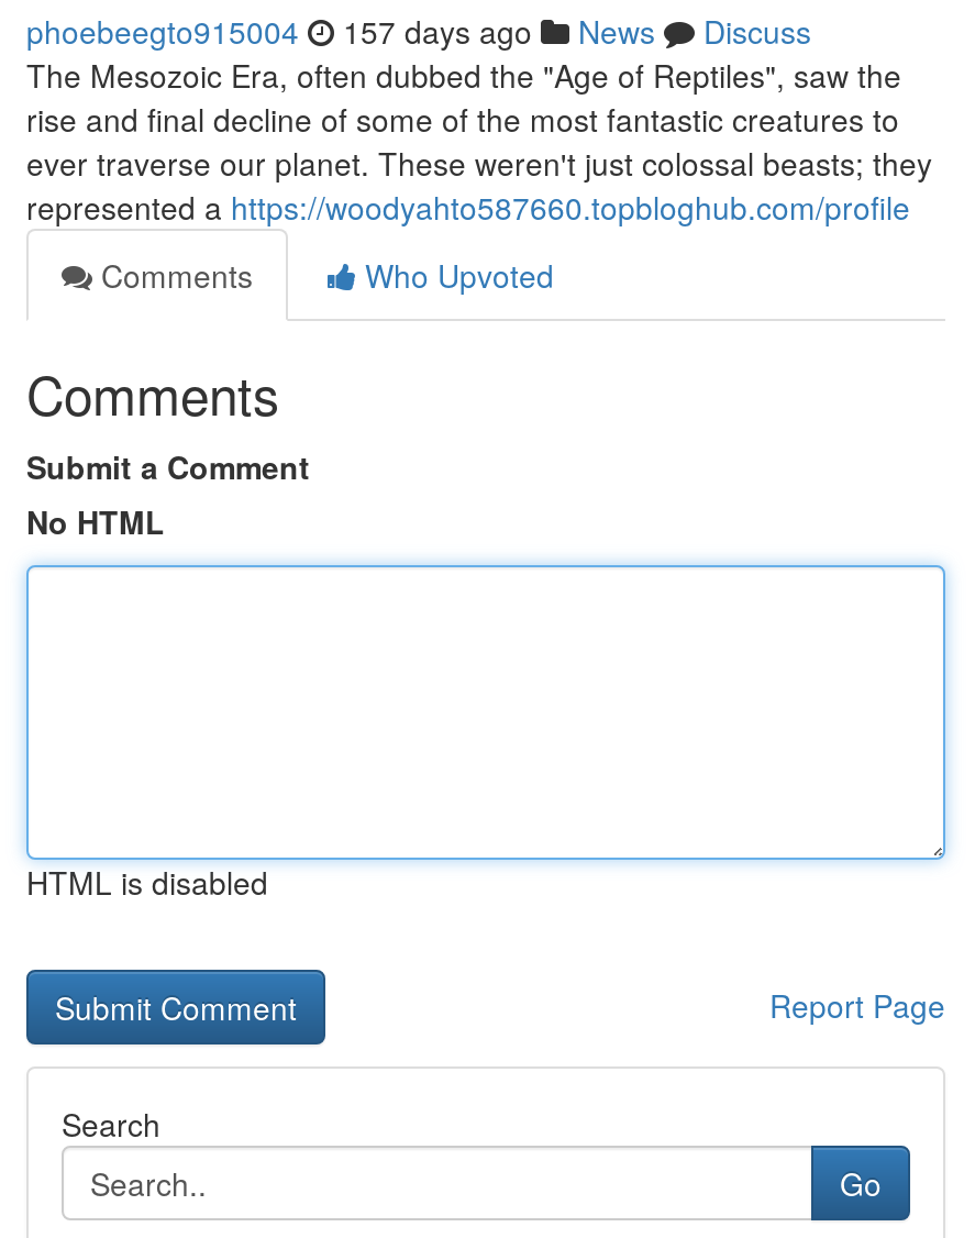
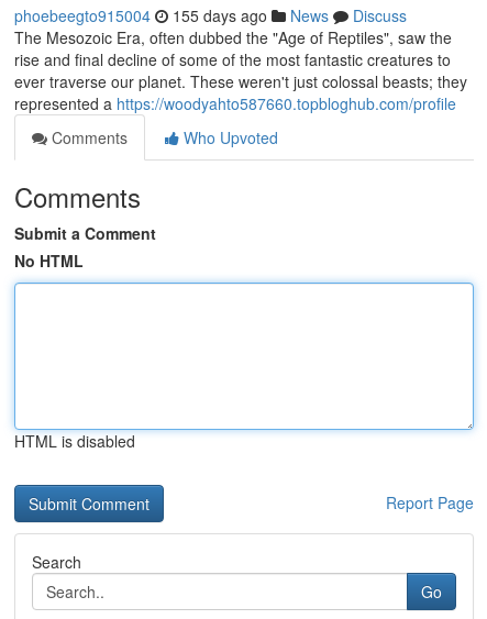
- phoebeegto915004 157 days ago News Discuss
+ phoebeegto915004 155 days ago News Discuss
